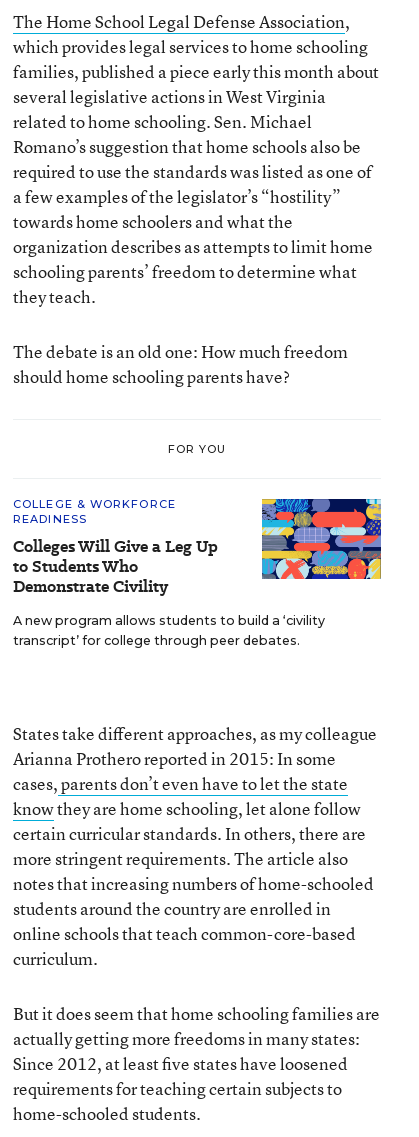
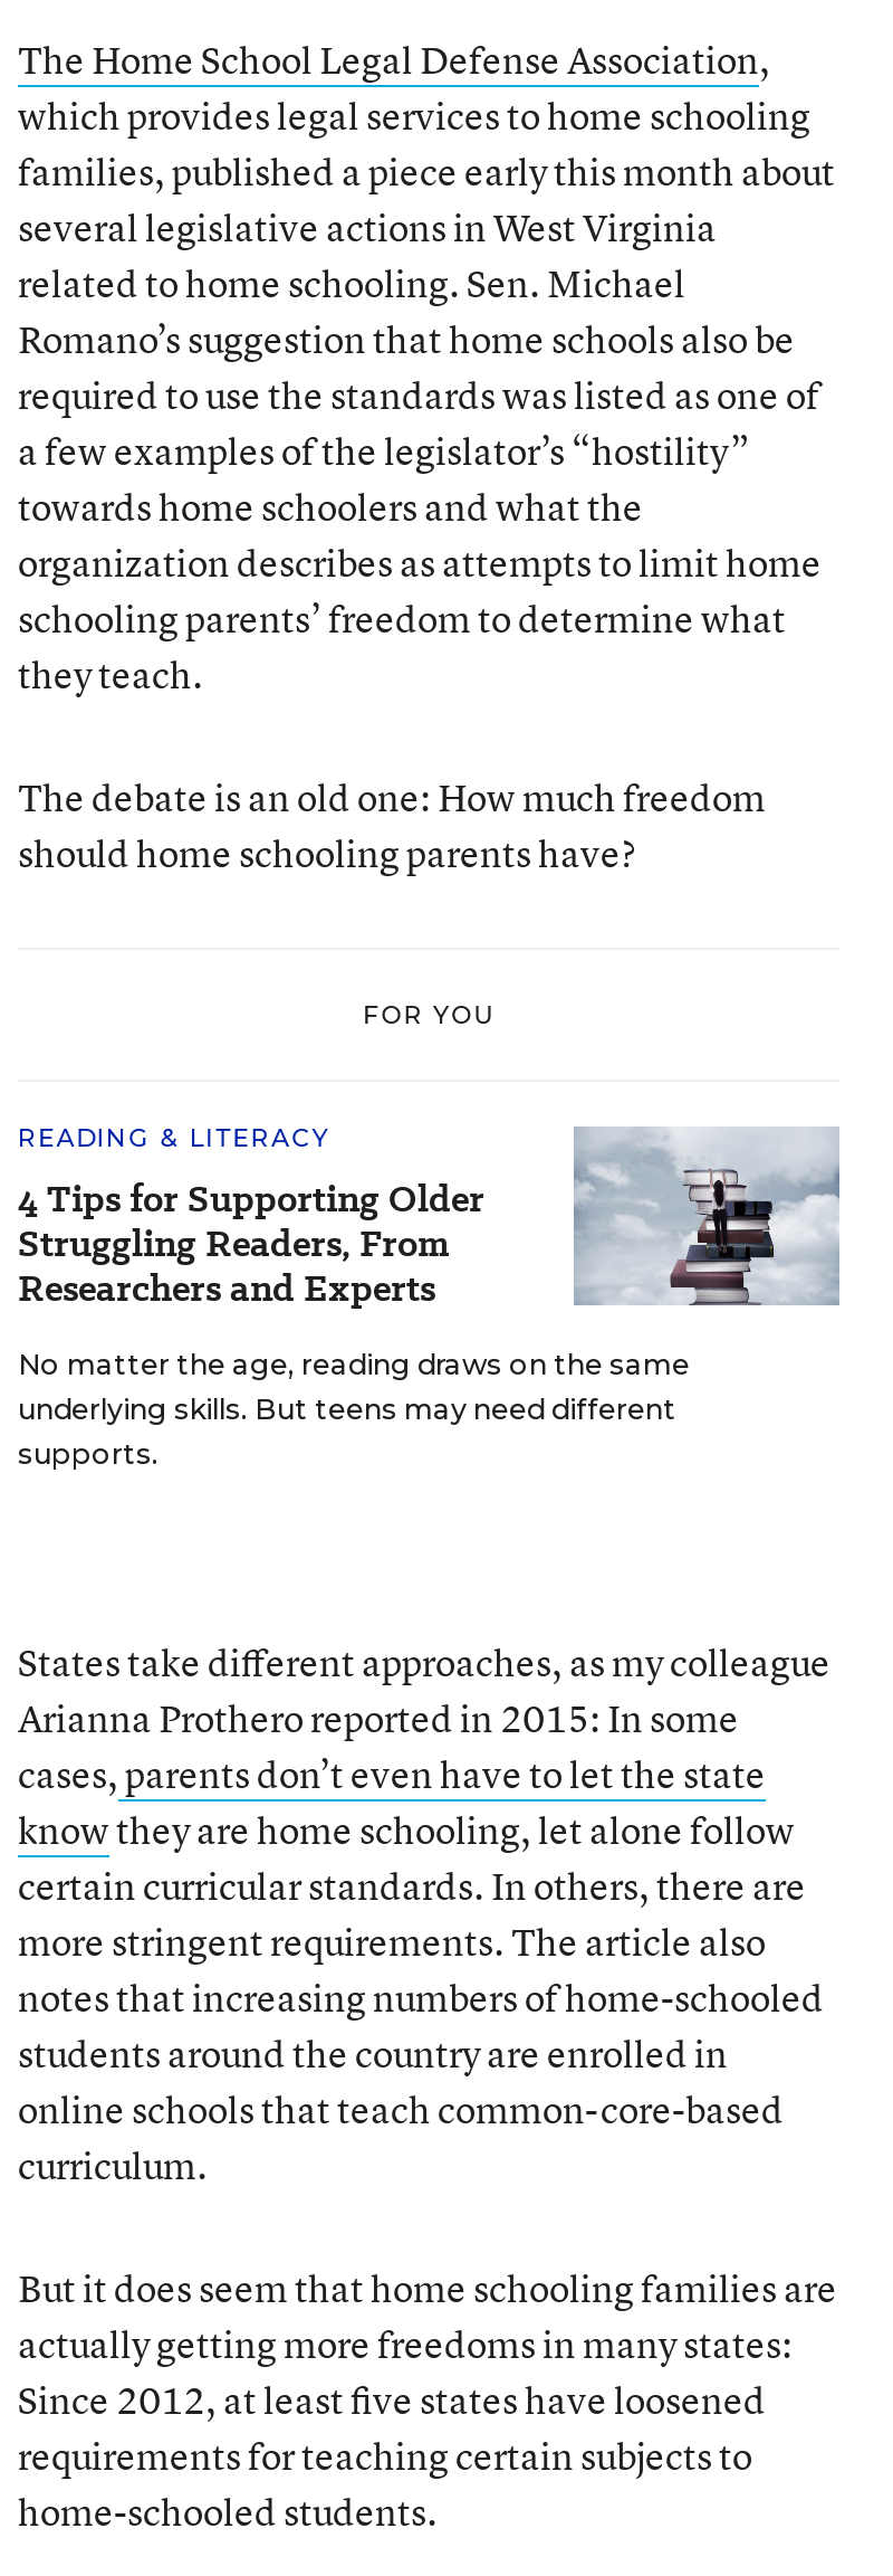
- COLLEGE & WORKFORCE
- READINESS
- Colleges Will Give a Leg Up
- to Students Who
- Demonstrate Civility
+ READING & LITERACY
+ 4 Tips for Supporting Older
+ Struggling Readers, From
+ Researchers and Experts

- [image]
- A new program allows students to build a ‘civility
- transcript’ for college through peer debates.
+ [image]
+ No matter the age, reading draws on the same
+ underlying skills. But teens may need different
+ supports.
